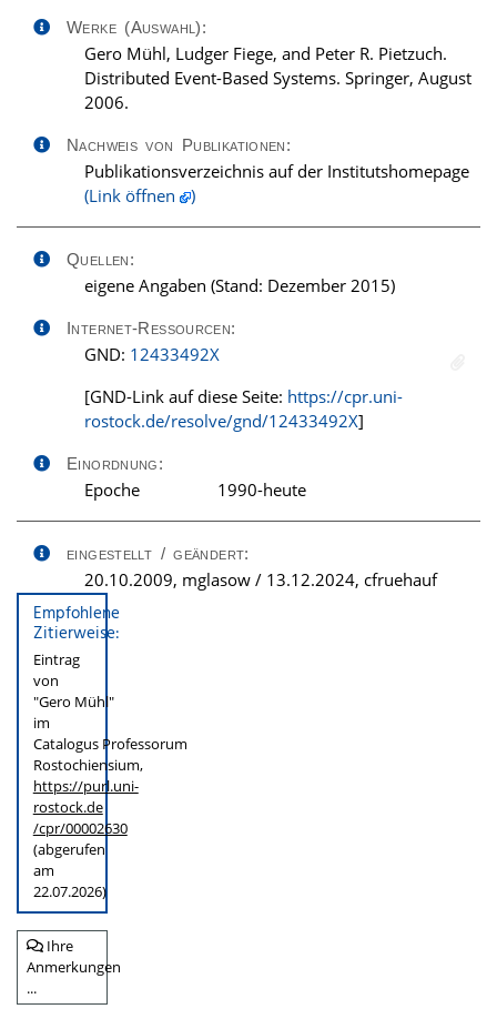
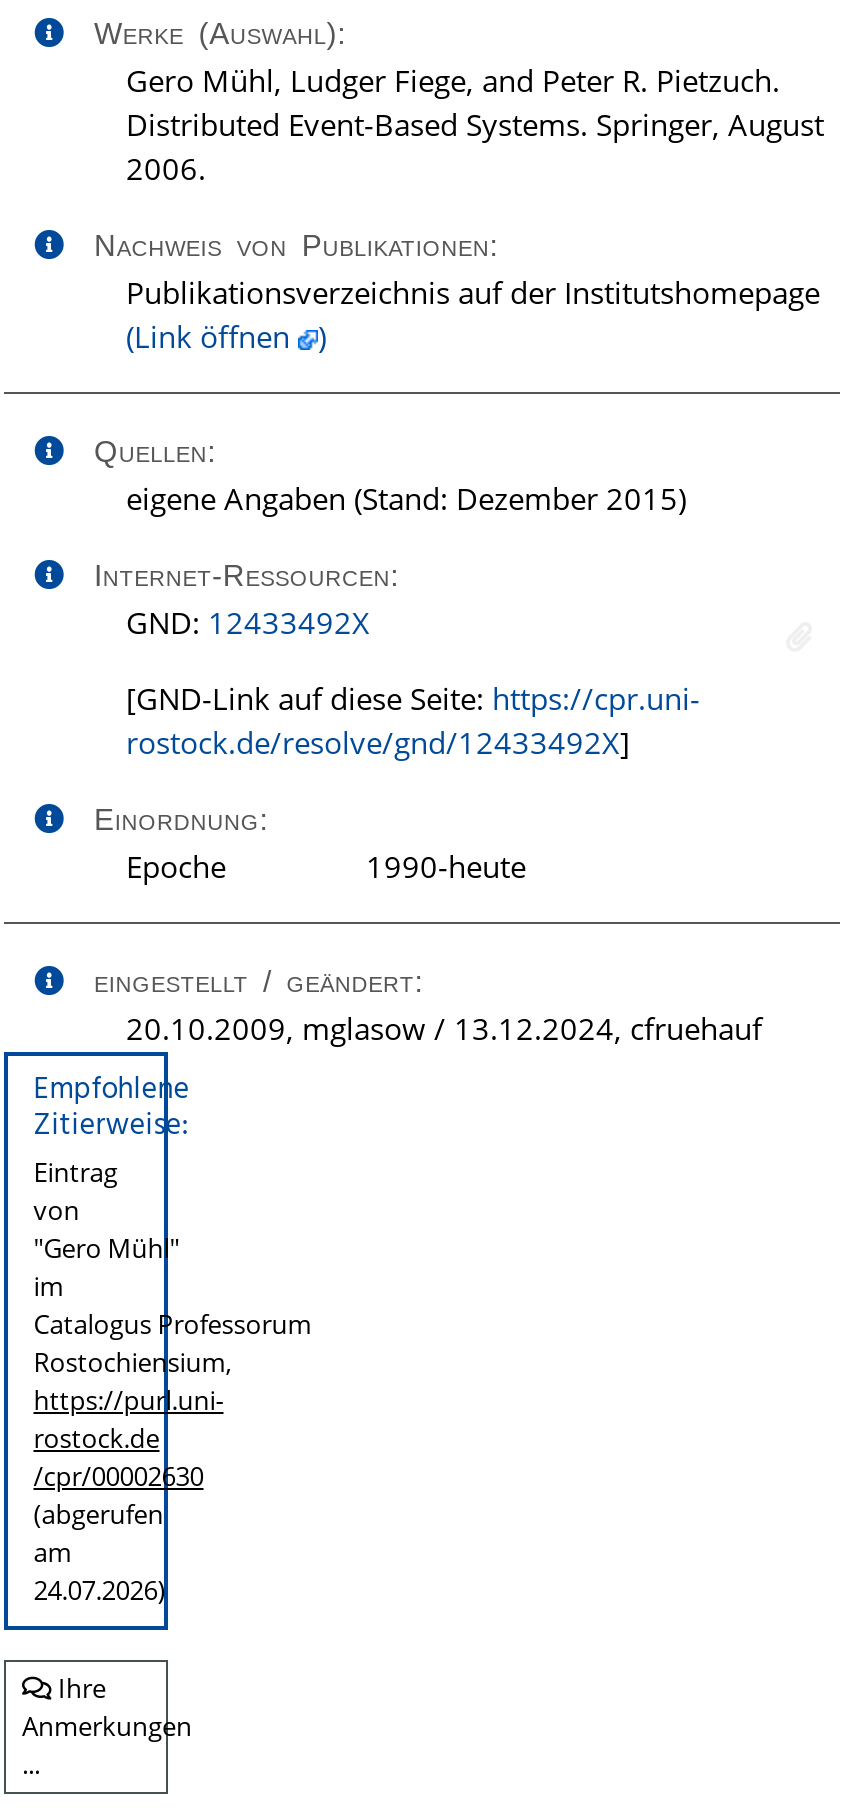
- 22.07.2026)
+ 24.07.2026)
